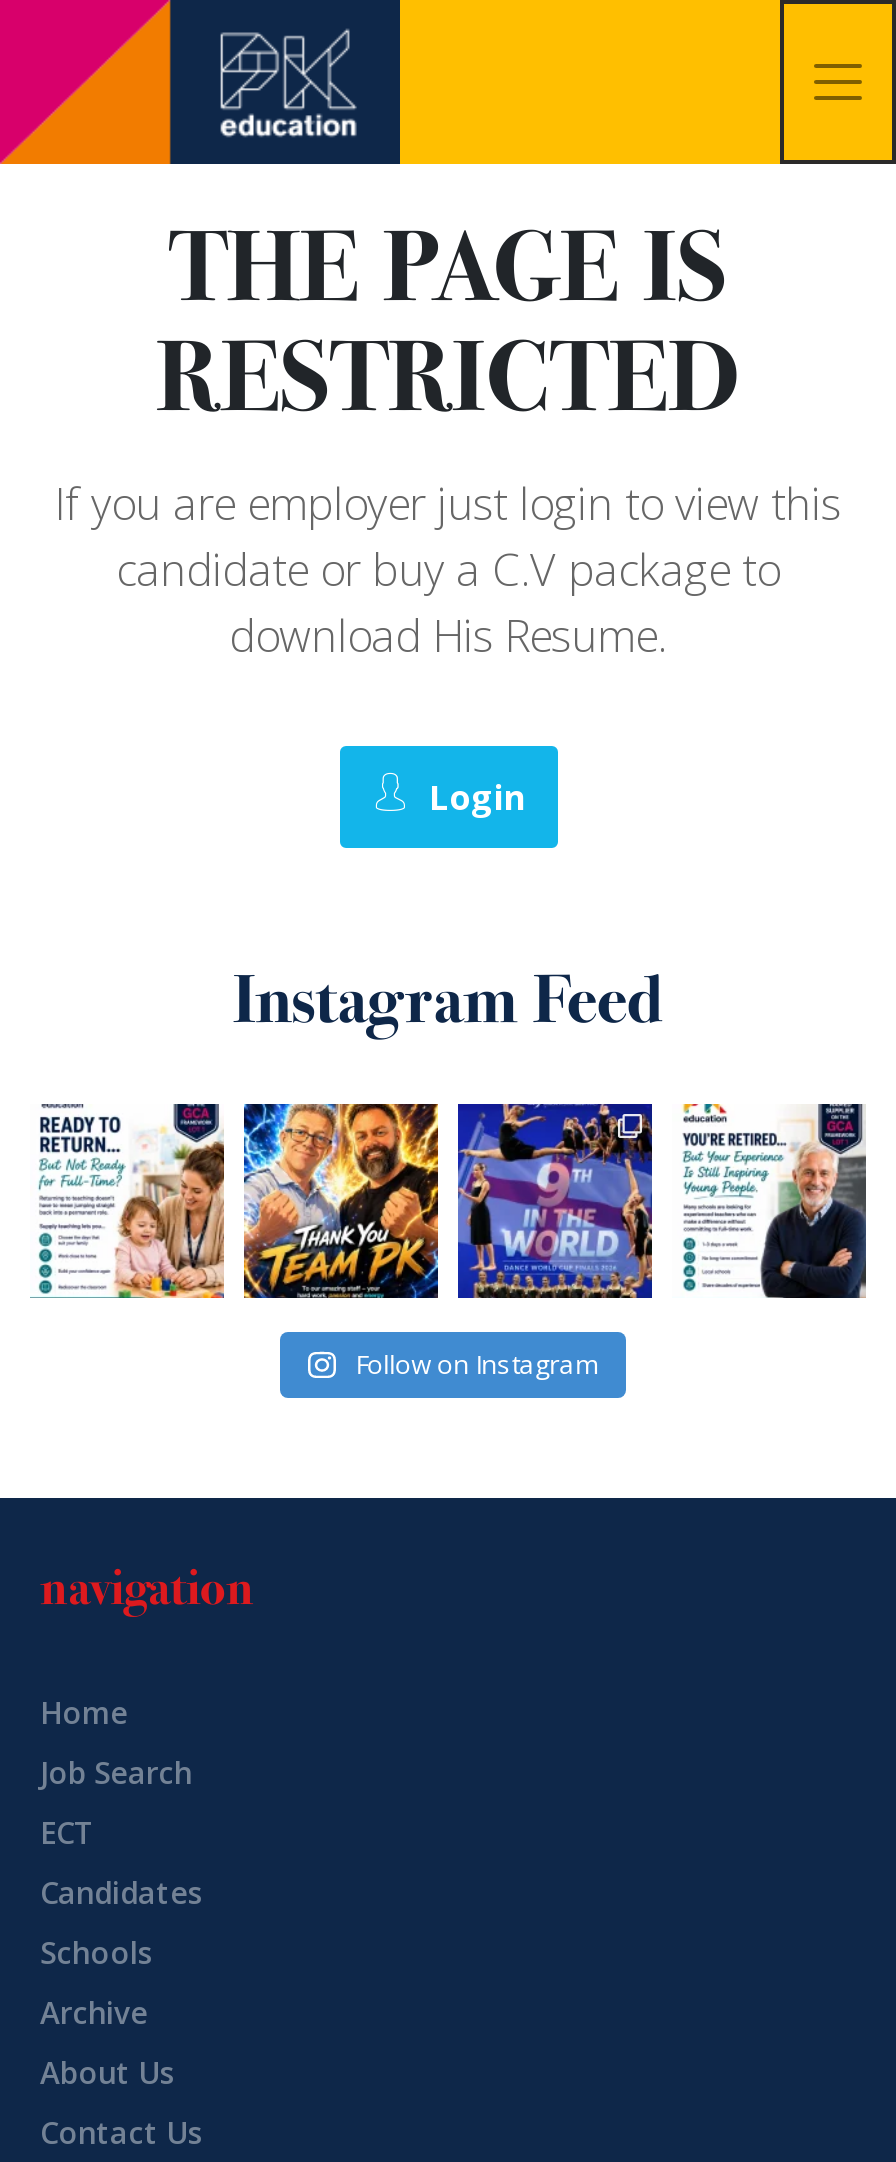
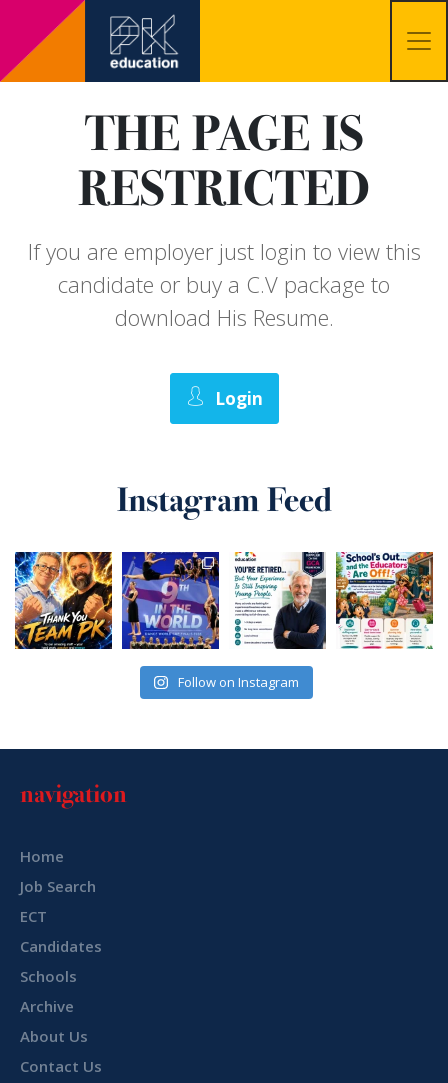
- [image]
+ [image]

- [image]
+ [image]

- [image]
+ [image]

- [image]
+ [image]
